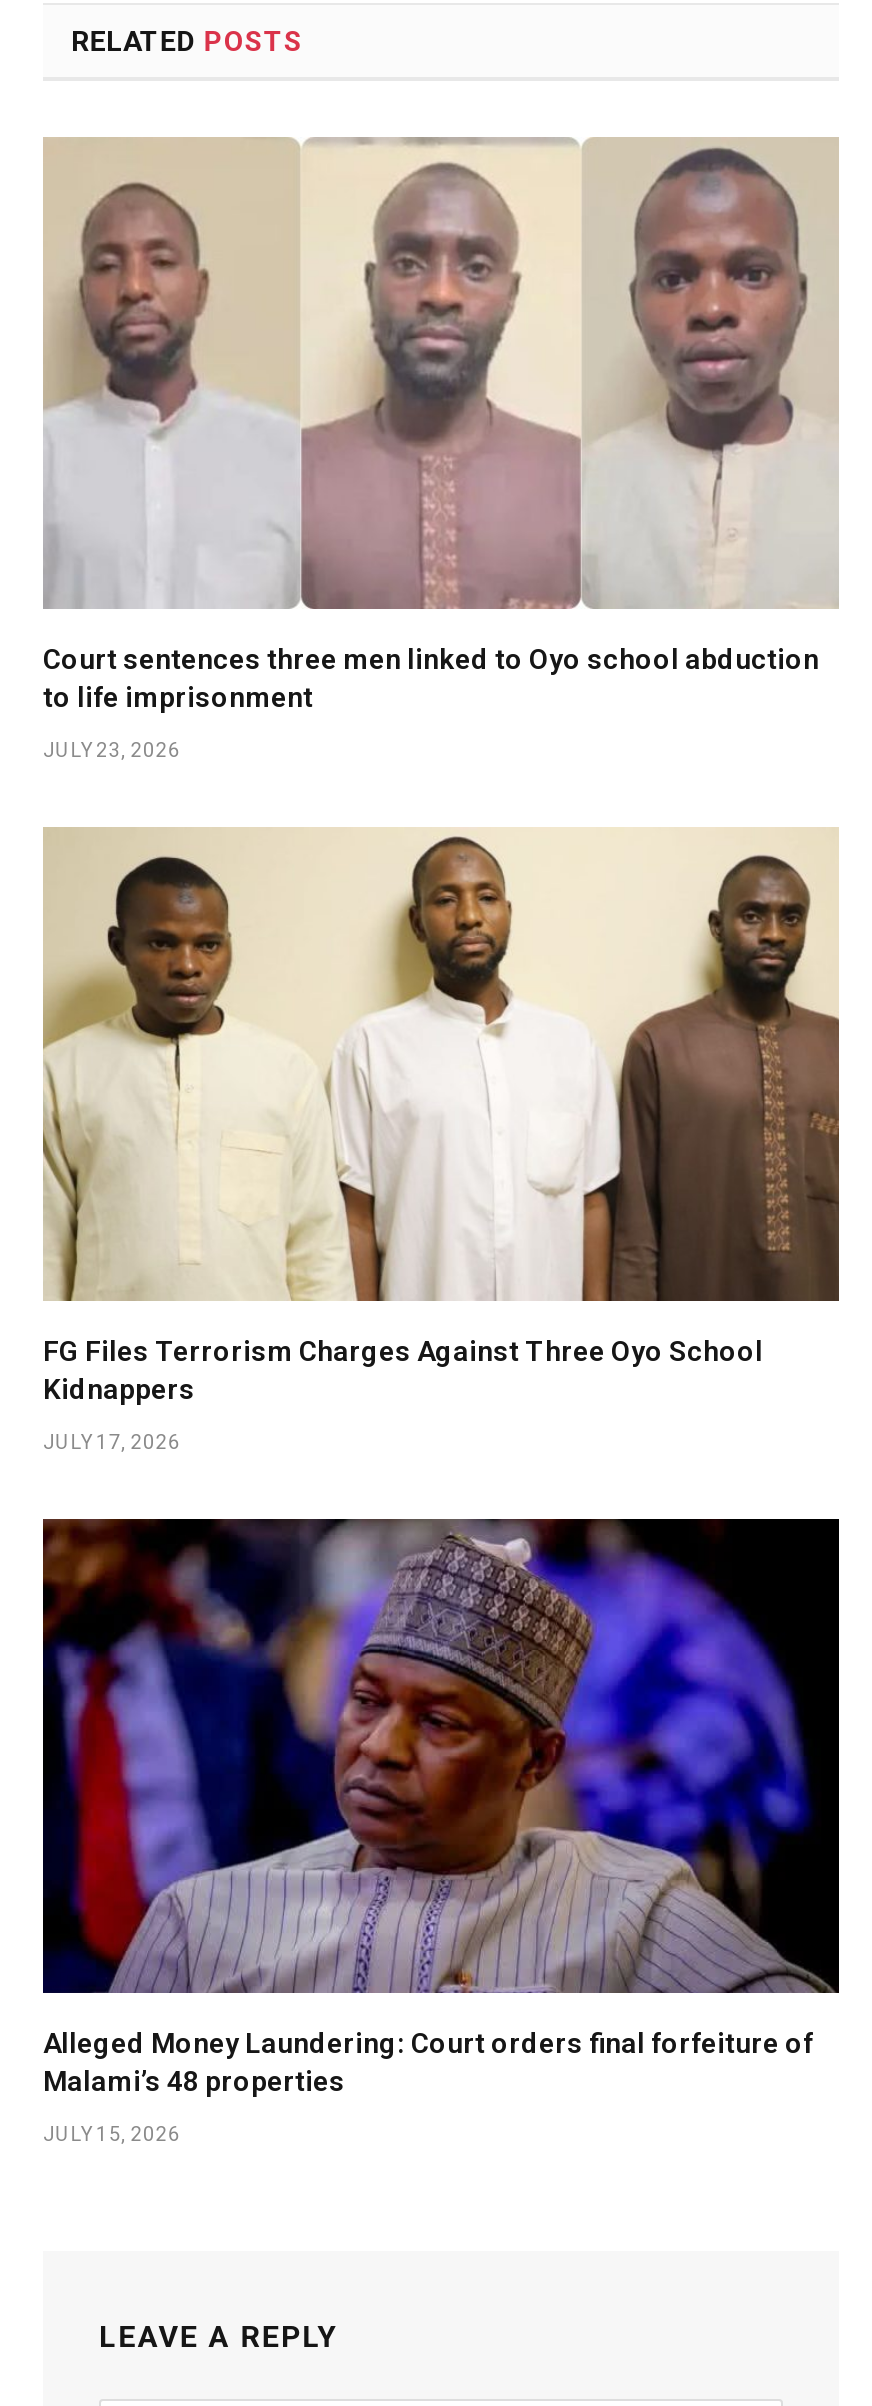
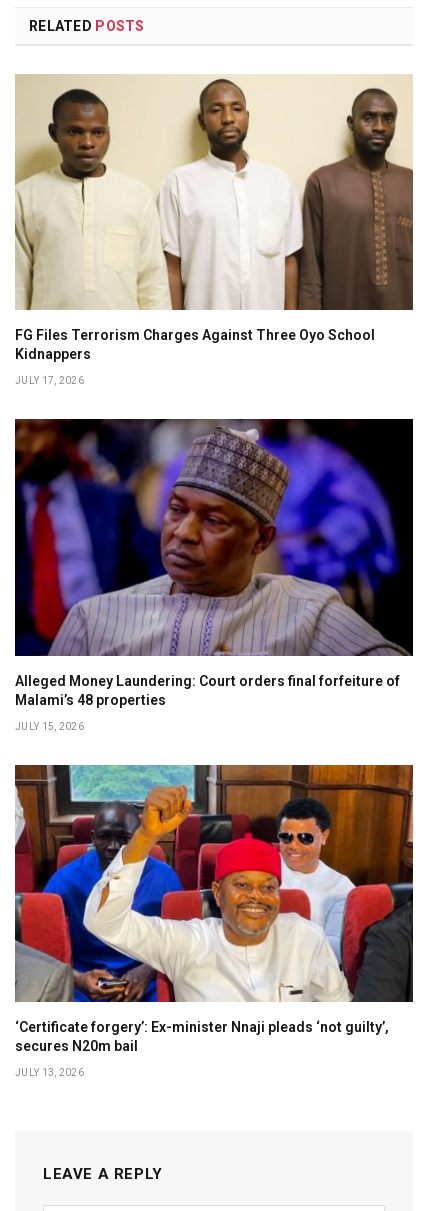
- [image]
- Court sentences three men linked to Oyo school abduction
- to life imprisonment
- JULY 23, 2026

moved up: [image] | FG Files Terrorism Charges Against Three Oyo School | Kidnappers | JULY 17, 2026 | Alleged Money Laundering: Court orders final forfeiture of | Malami’s 48 properties | JULY 15, 2026

+ [image]
+ ‘Certificate forgery’: Ex-minister Nnaji pleads ‘not guilty’,
+ secures N20m bail
+ JULY 13, 2026
